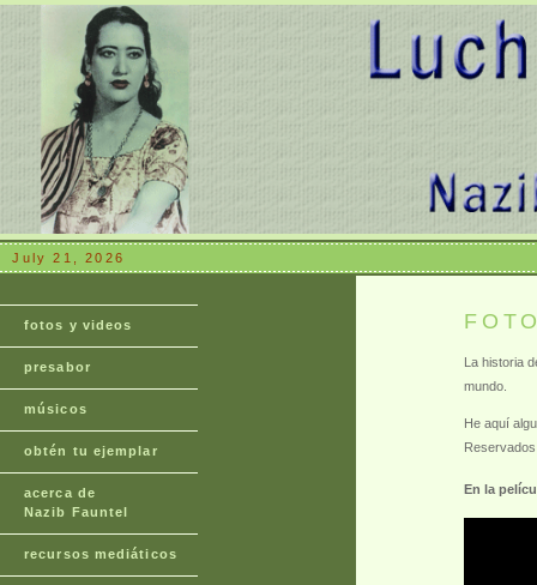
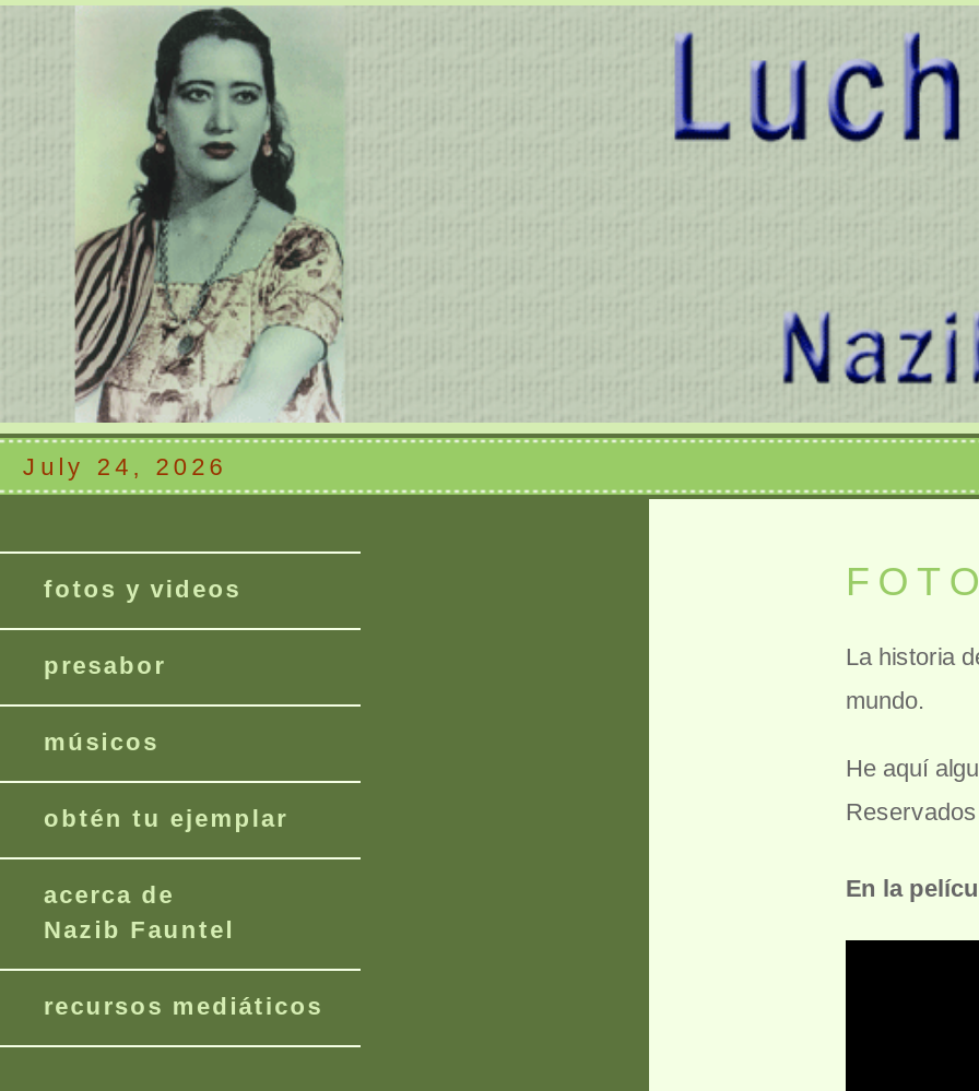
- July 21, 2026
+ July 24, 2026
